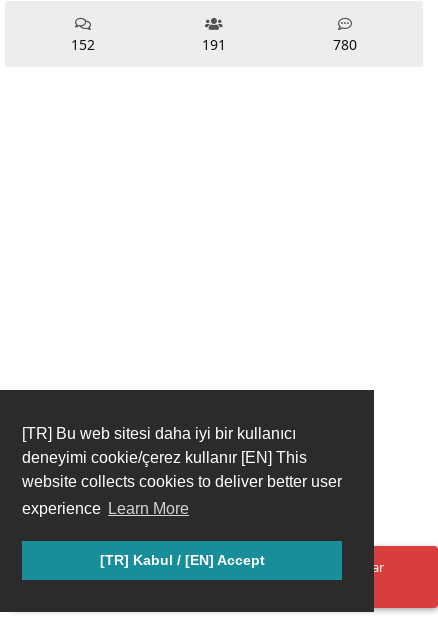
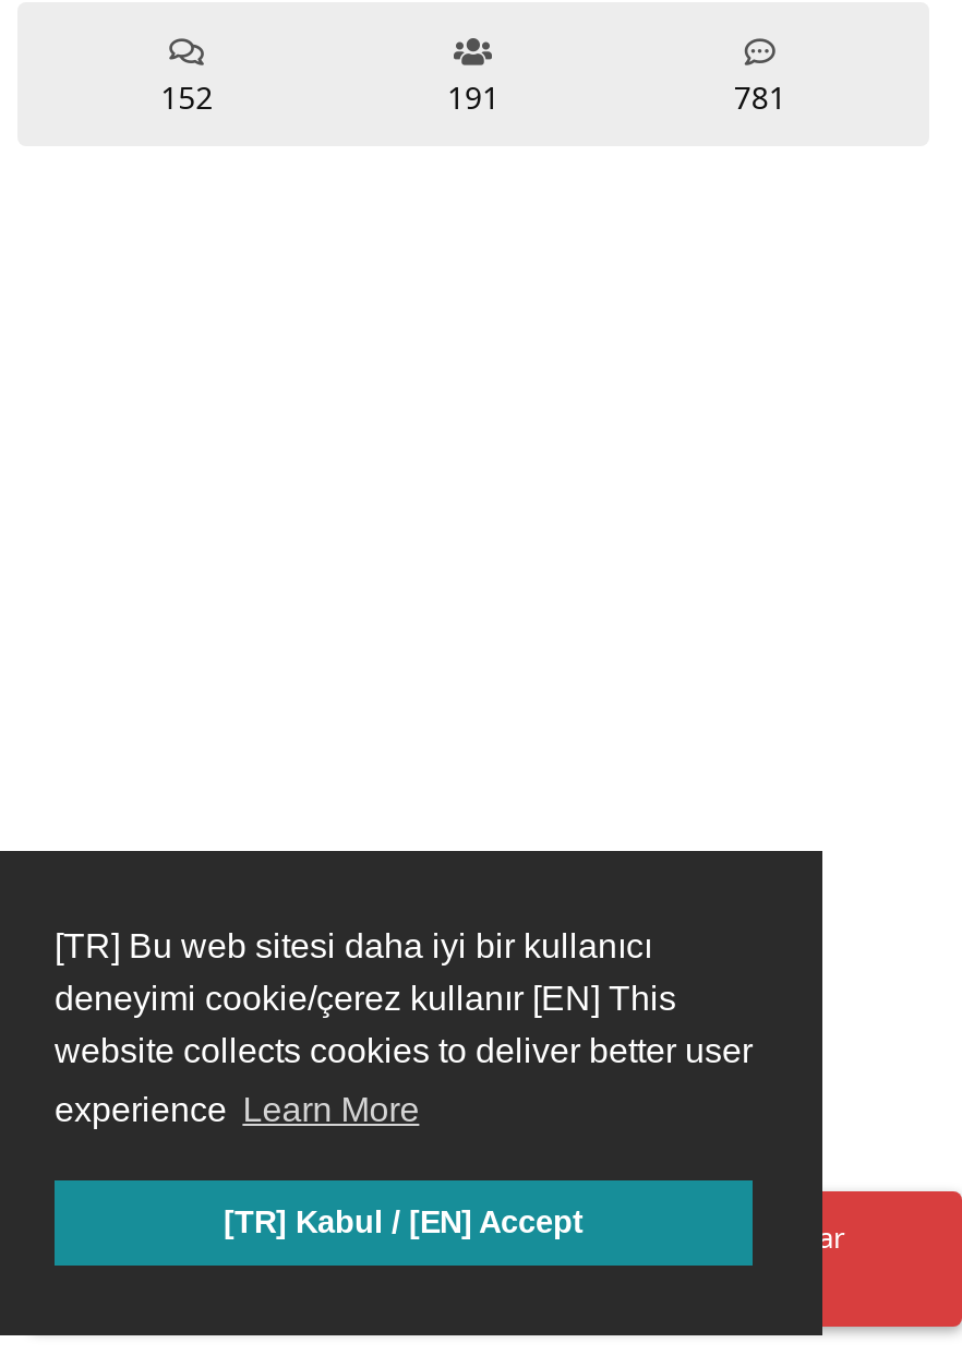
- 780
+ 781
